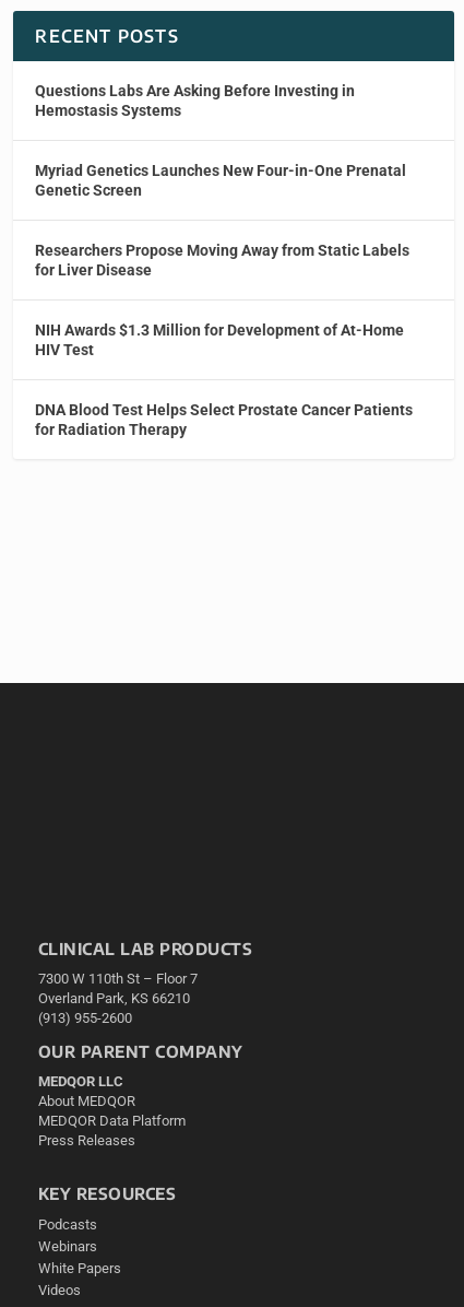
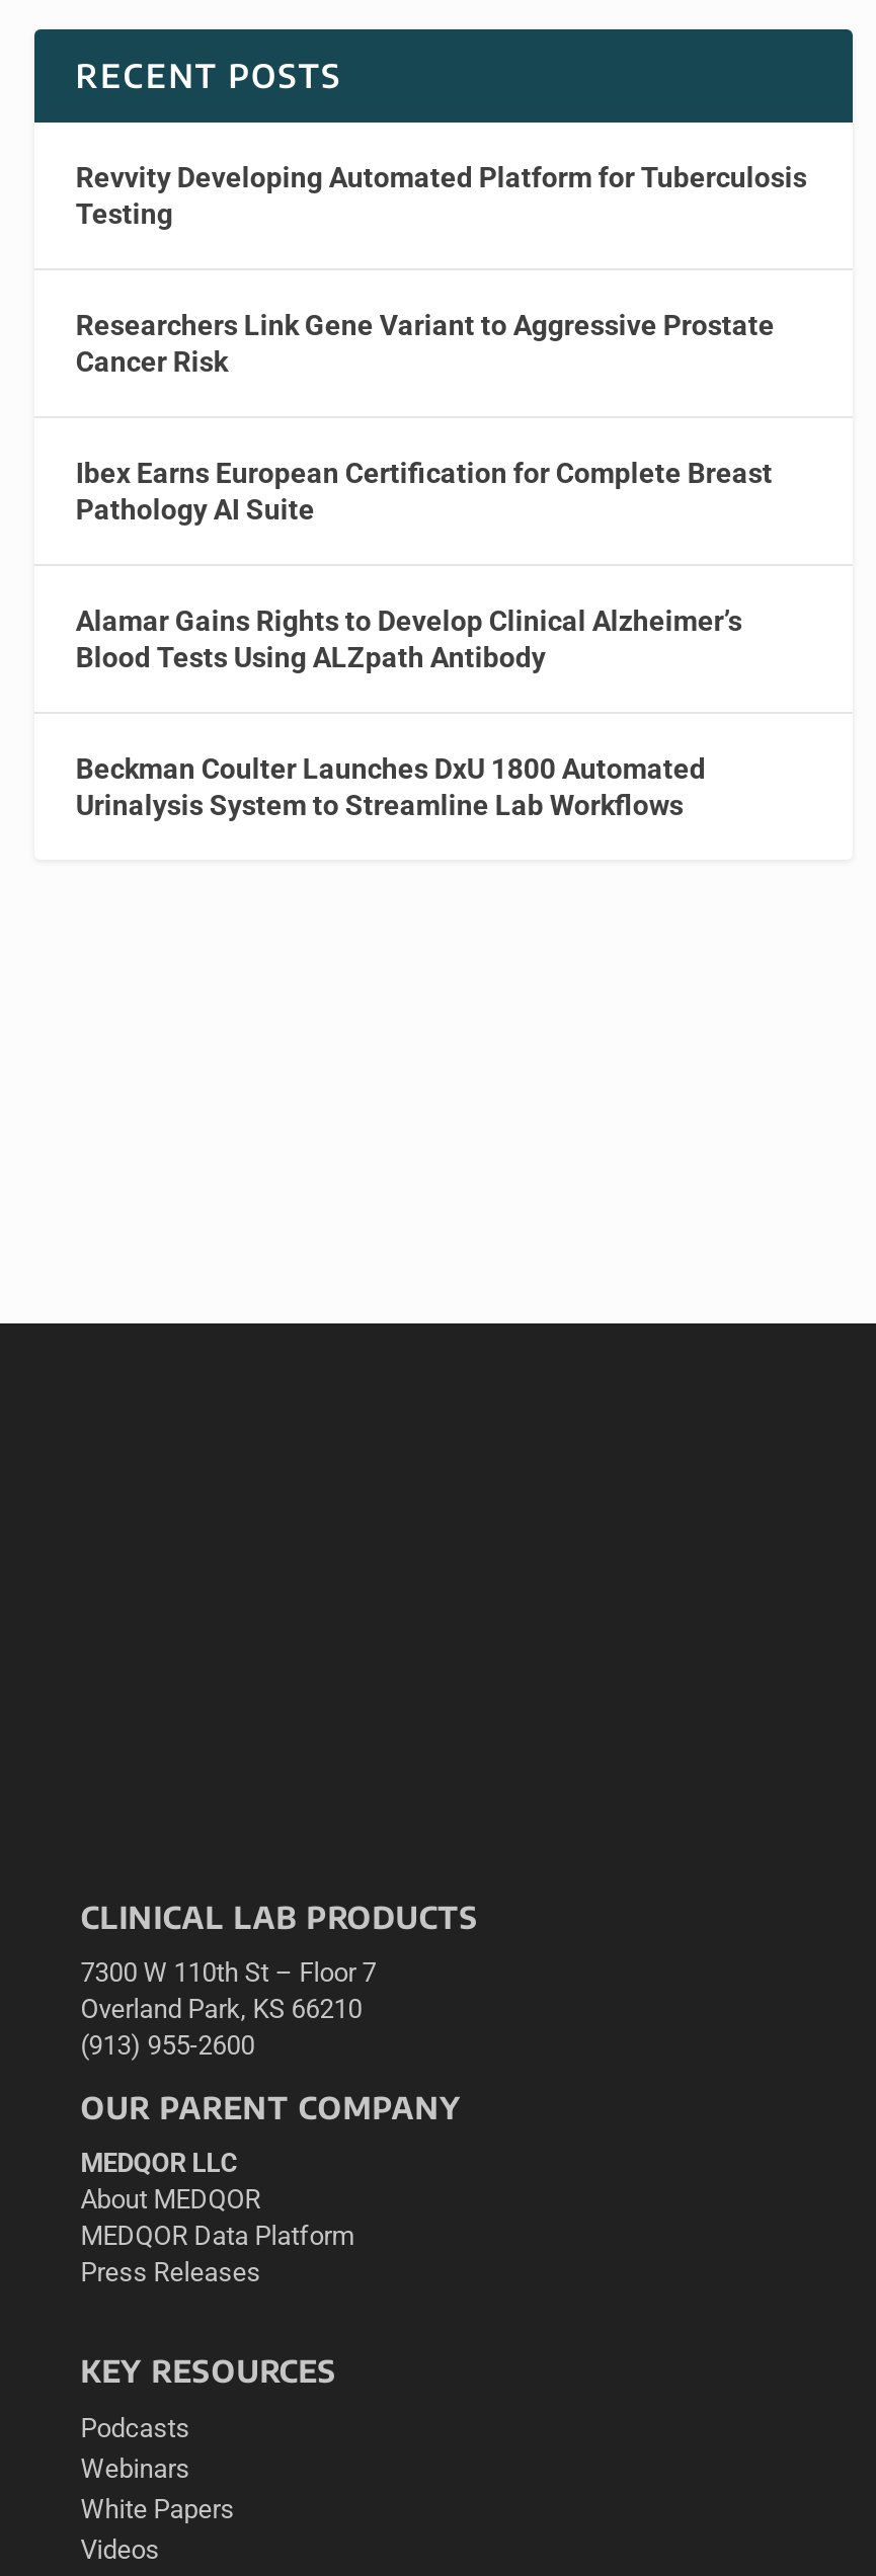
- Questions Labs Are Asking Before Investing in
- Hemostasis Systems
+ Revvity Developing Automated Platform for Tuberculosis
+ Testing

- Myriad Genetics Launches New Four-in-One Prenatal
- Genetic Screen
+ Researchers Link Gene Variant to Aggressive Prostate
+ Cancer Risk

- Researchers Propose Moving Away from Static Labels
- for Liver Disease
+ Ibex Earns European Certification for Complete Breast
+ Pathology AI Suite

- NIH Awards $1.3 Million for Development of At-Home
- HIV Test
+ Alamar Gains Rights to Develop Clinical Alzheimer’s
+ Blood Tests Using ALZpath Antibody

- DNA Blood Test Helps Select Prostate Cancer Patients
- for Radiation Therapy
+ Beckman Coulter Launches DxU 1800 Automated
+ Urinalysis System to Streamline Lab Workflows
